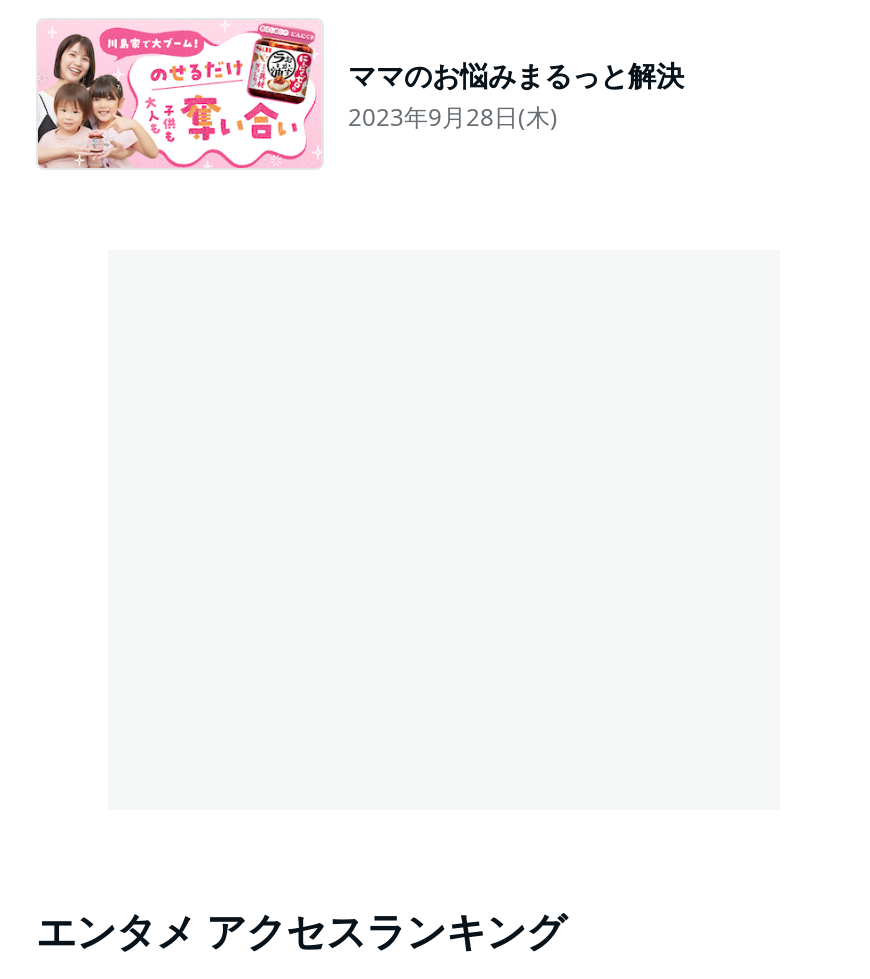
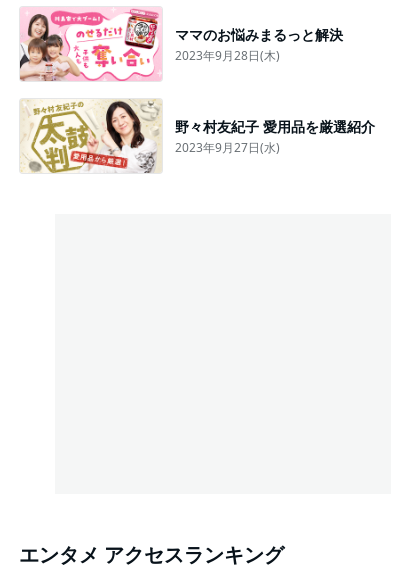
+ [image]
+ 野々村友紀子 愛用品を厳選紹介
+ 2023年9月27日(水)
